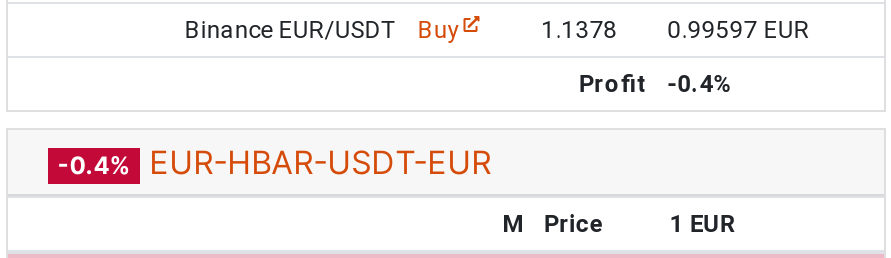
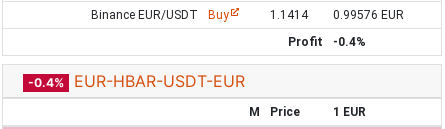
- 1.1378
+ 1.1414

- 0.99597 EUR
+ 0.99576 EUR
